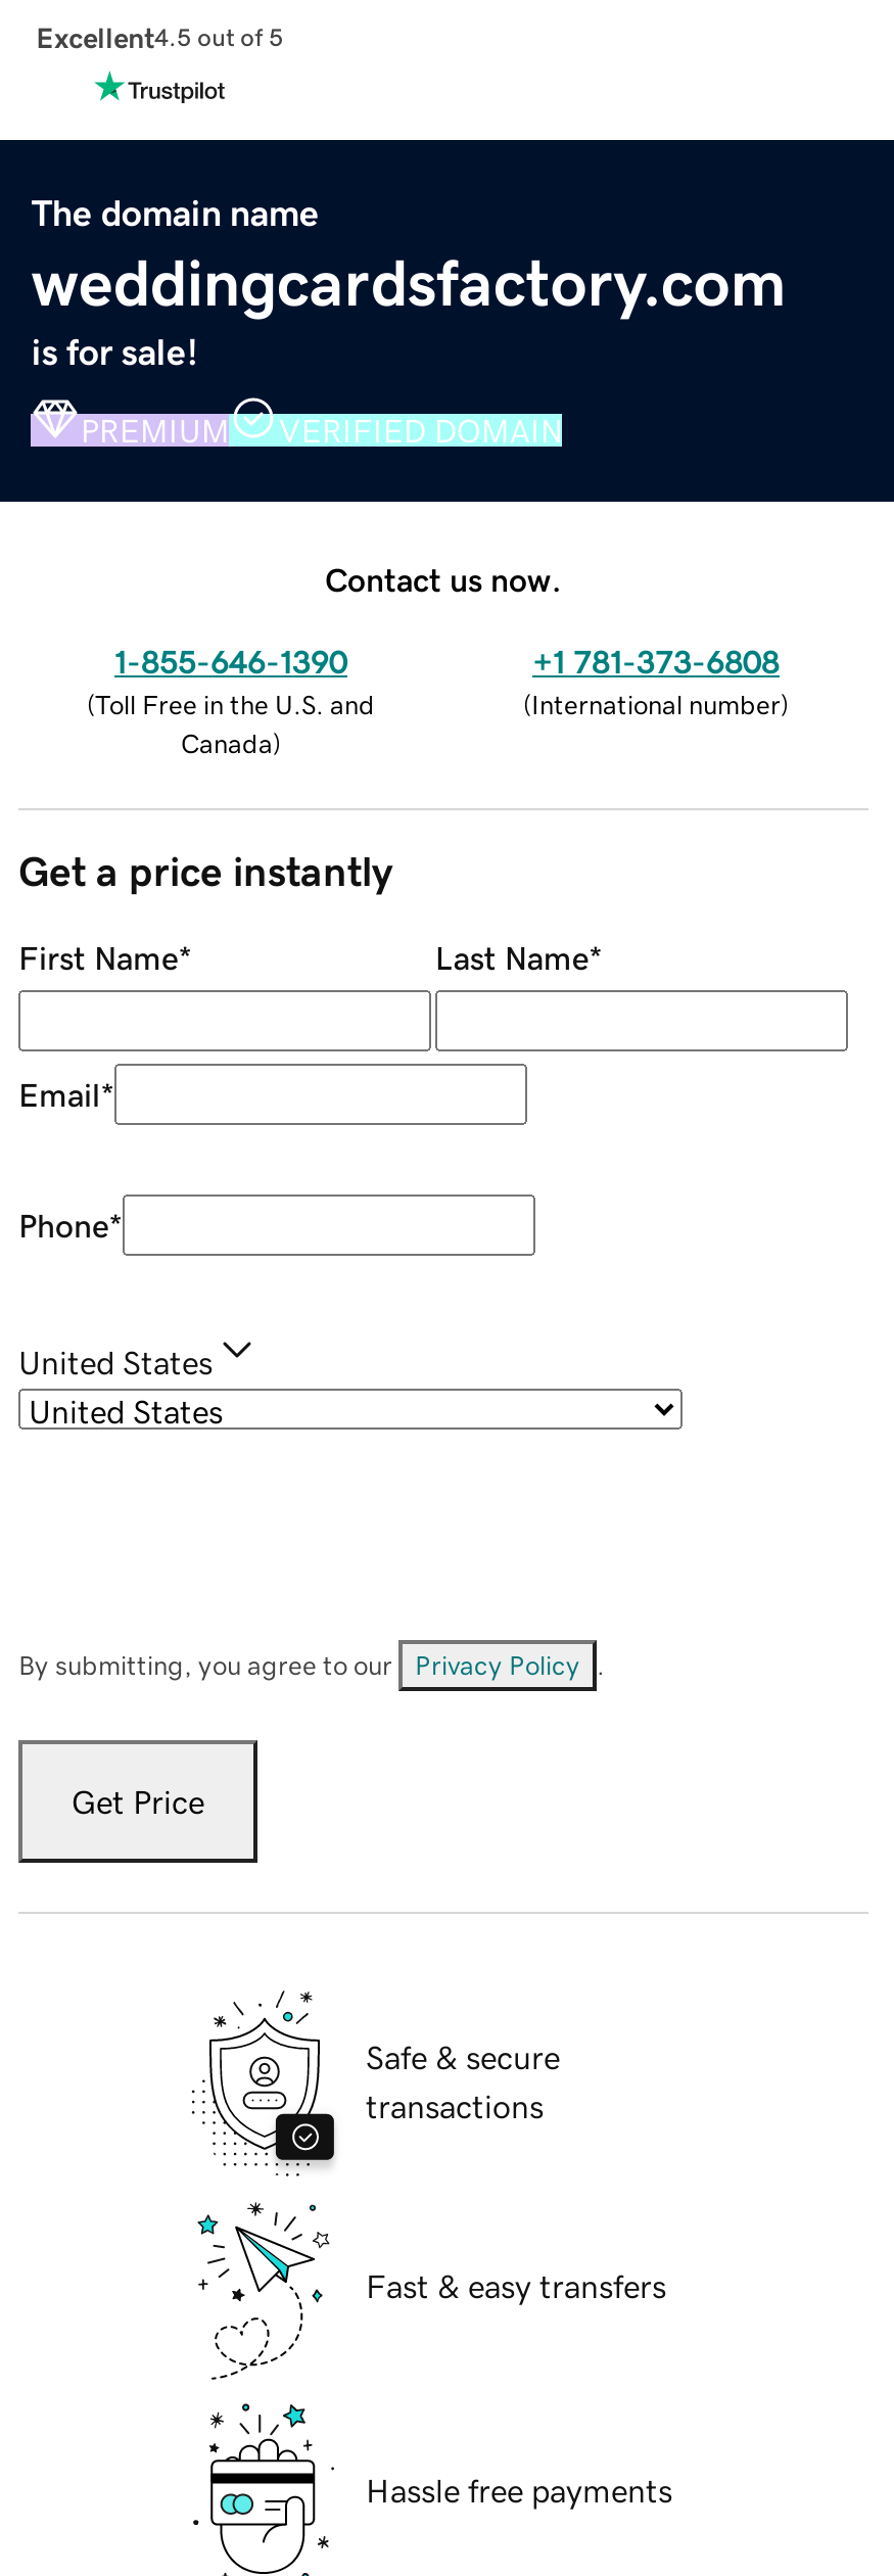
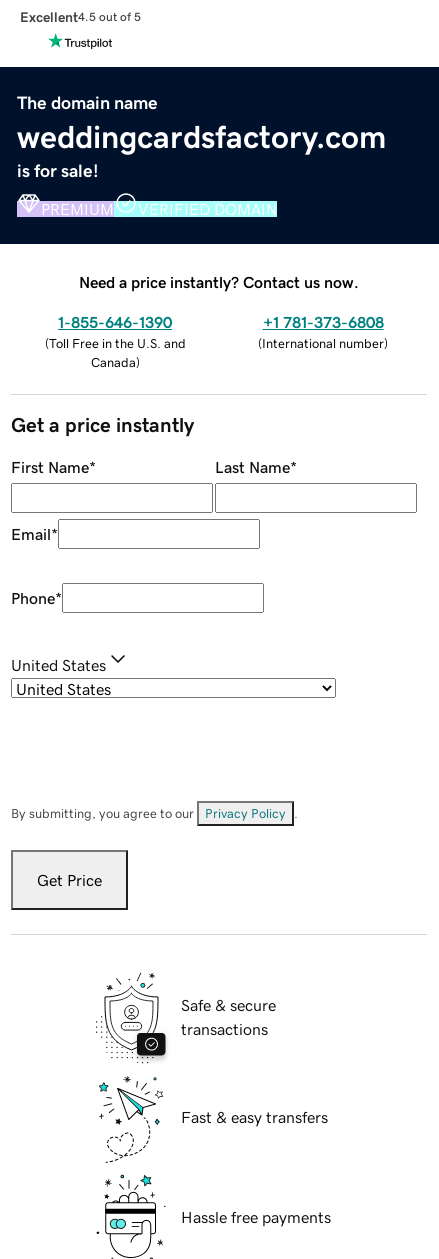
- Contact us now.
+ Need a price instantly? Contact us now.
